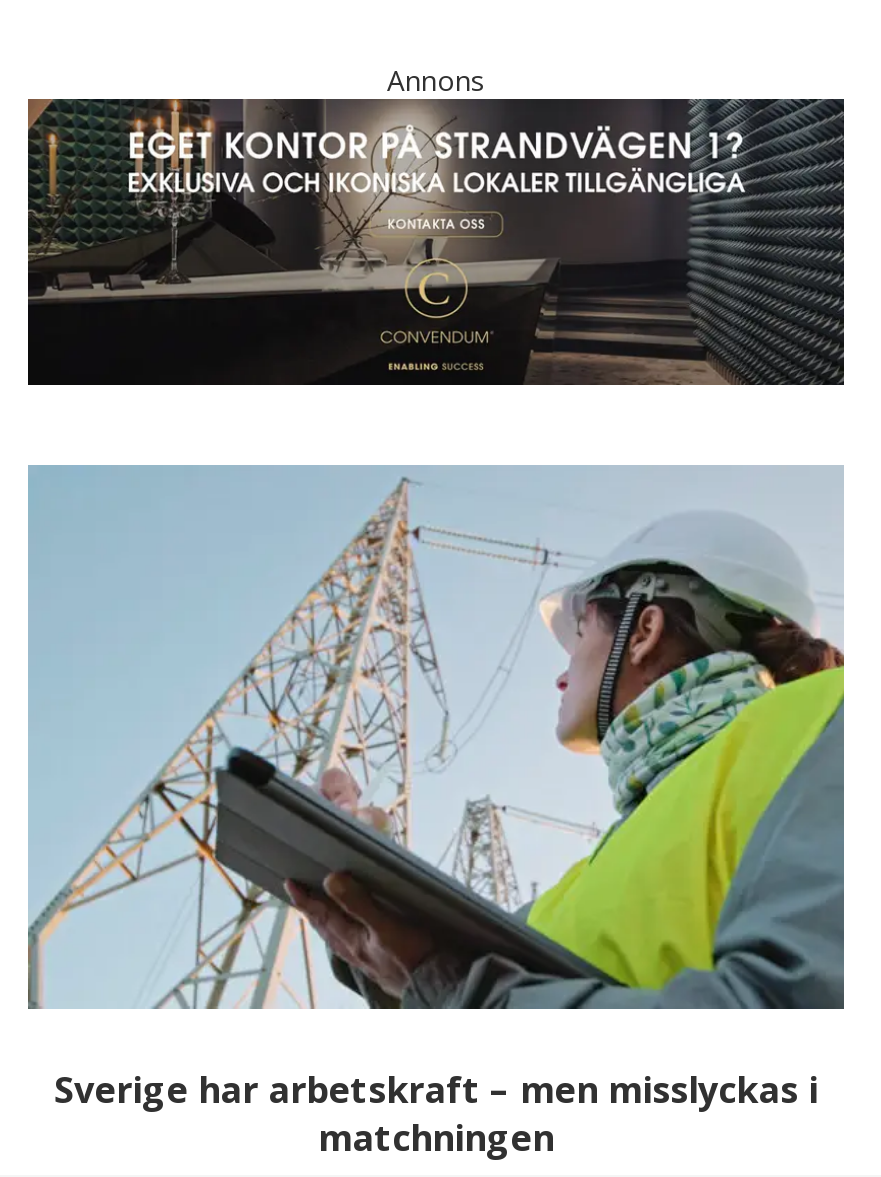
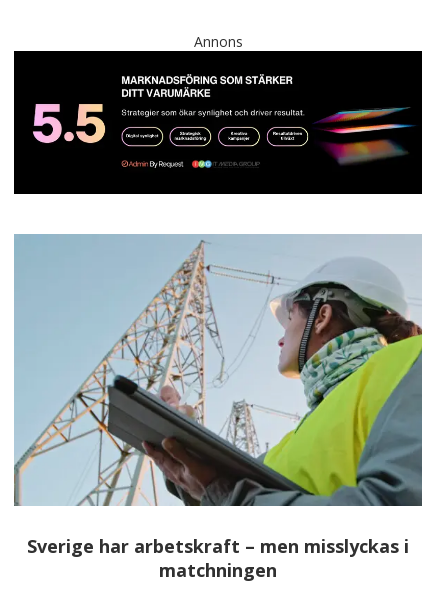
- [image]
+ [image]
